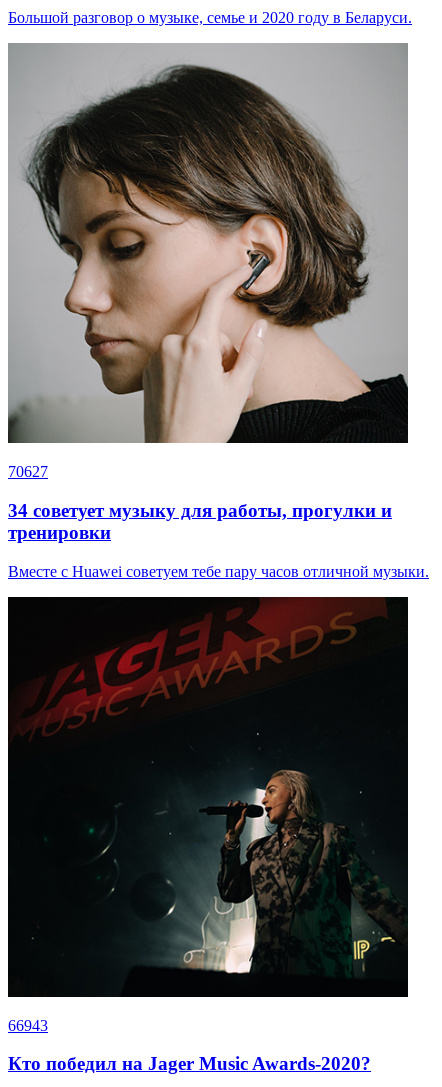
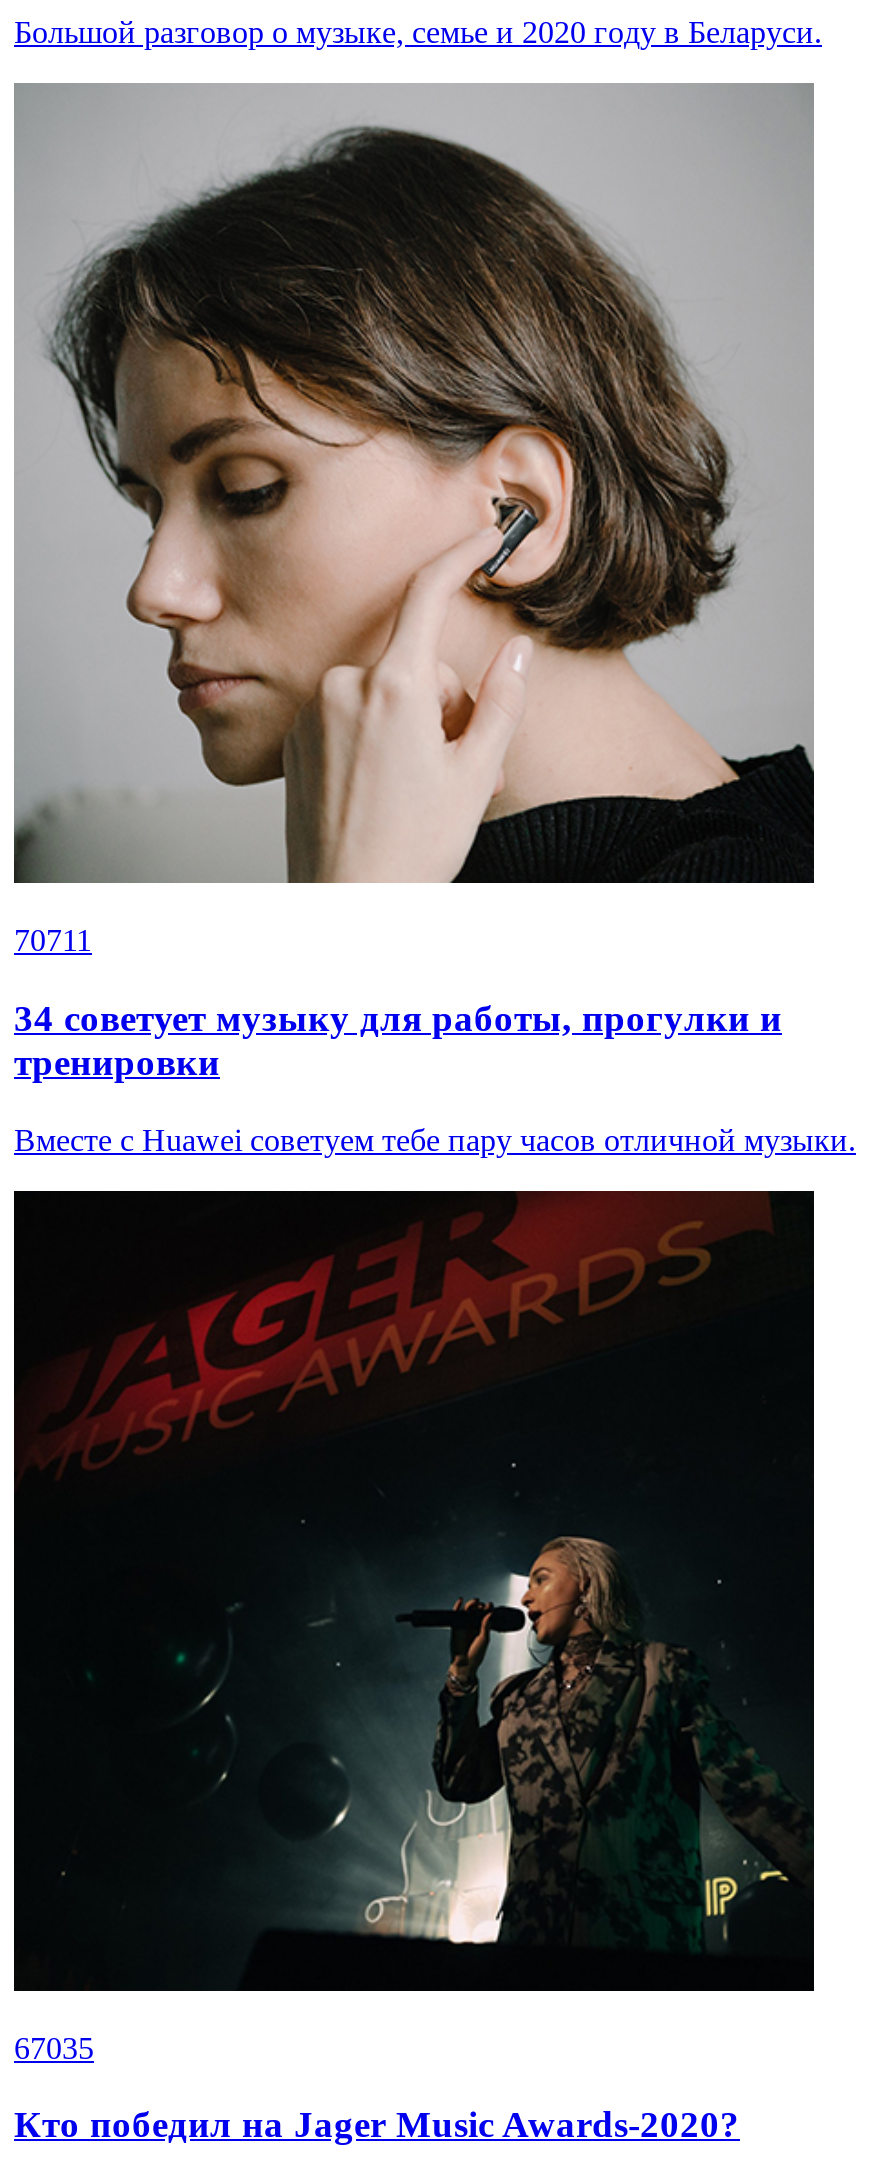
- 70627
+ 70711

- 66943
+ 67035
